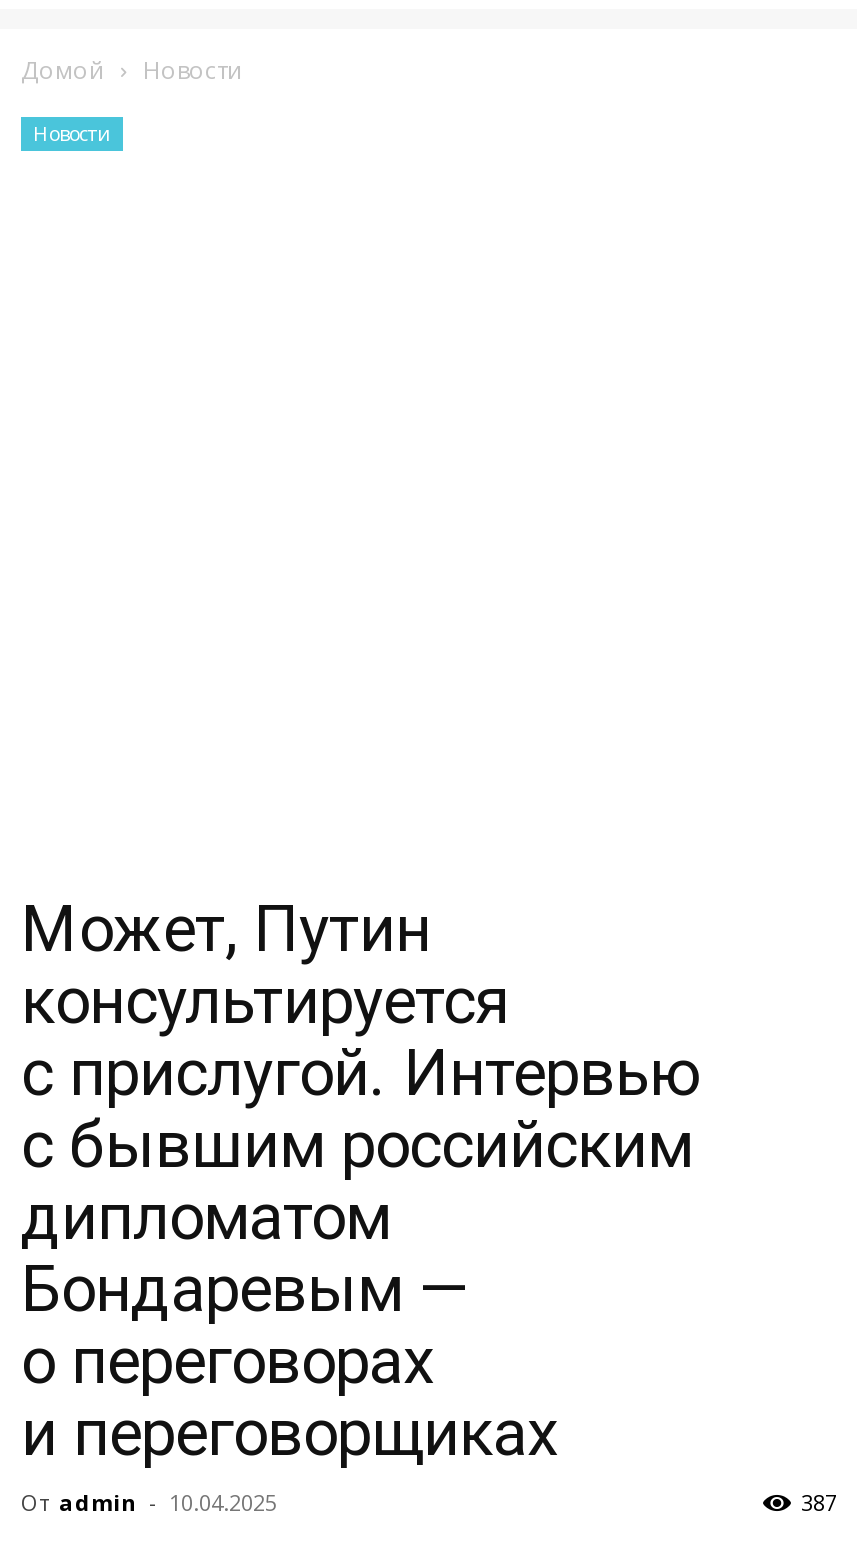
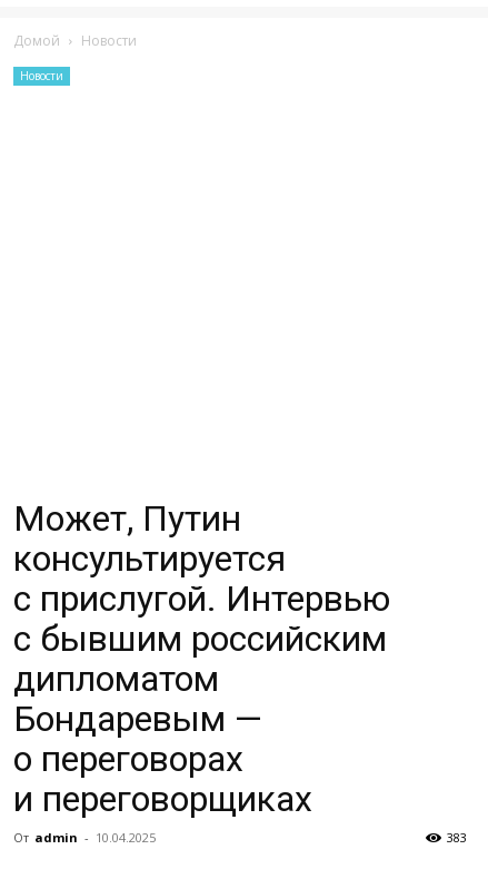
- 387
+ 383
